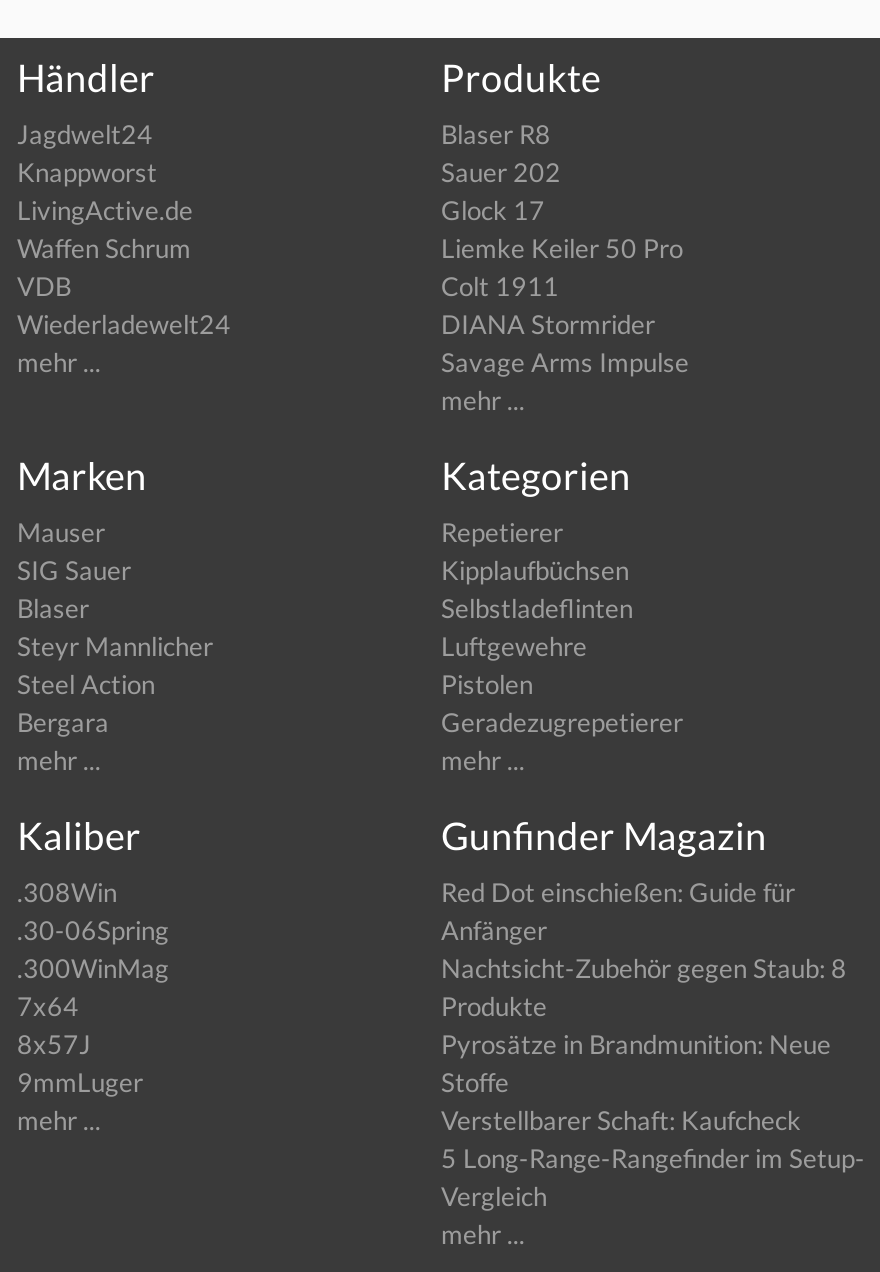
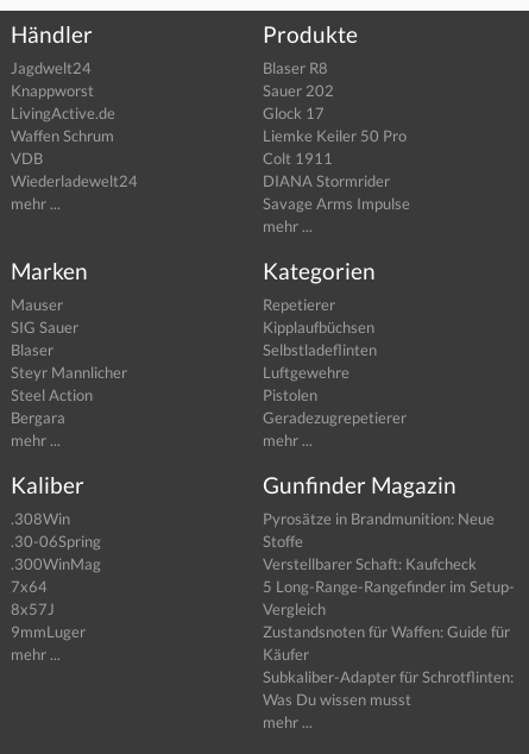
- Red Dot einschießen: Guide für
- Anfänger
- Nachtsicht-Zubehör gegen Staub: 8
- Produkte

moved up: Pyrosätze in Brandmunition: Neue | Stoffe | Verstellbarer Schaft: Kaufcheck | 5 Long-Range-Rangefinder im Setup- | Vergleich

+ Zustandsnoten für Waffen: Guide für
+ Käufer
+ Subkaliber-Adapter für Schrotflinten:
+ Was Du wissen musst
